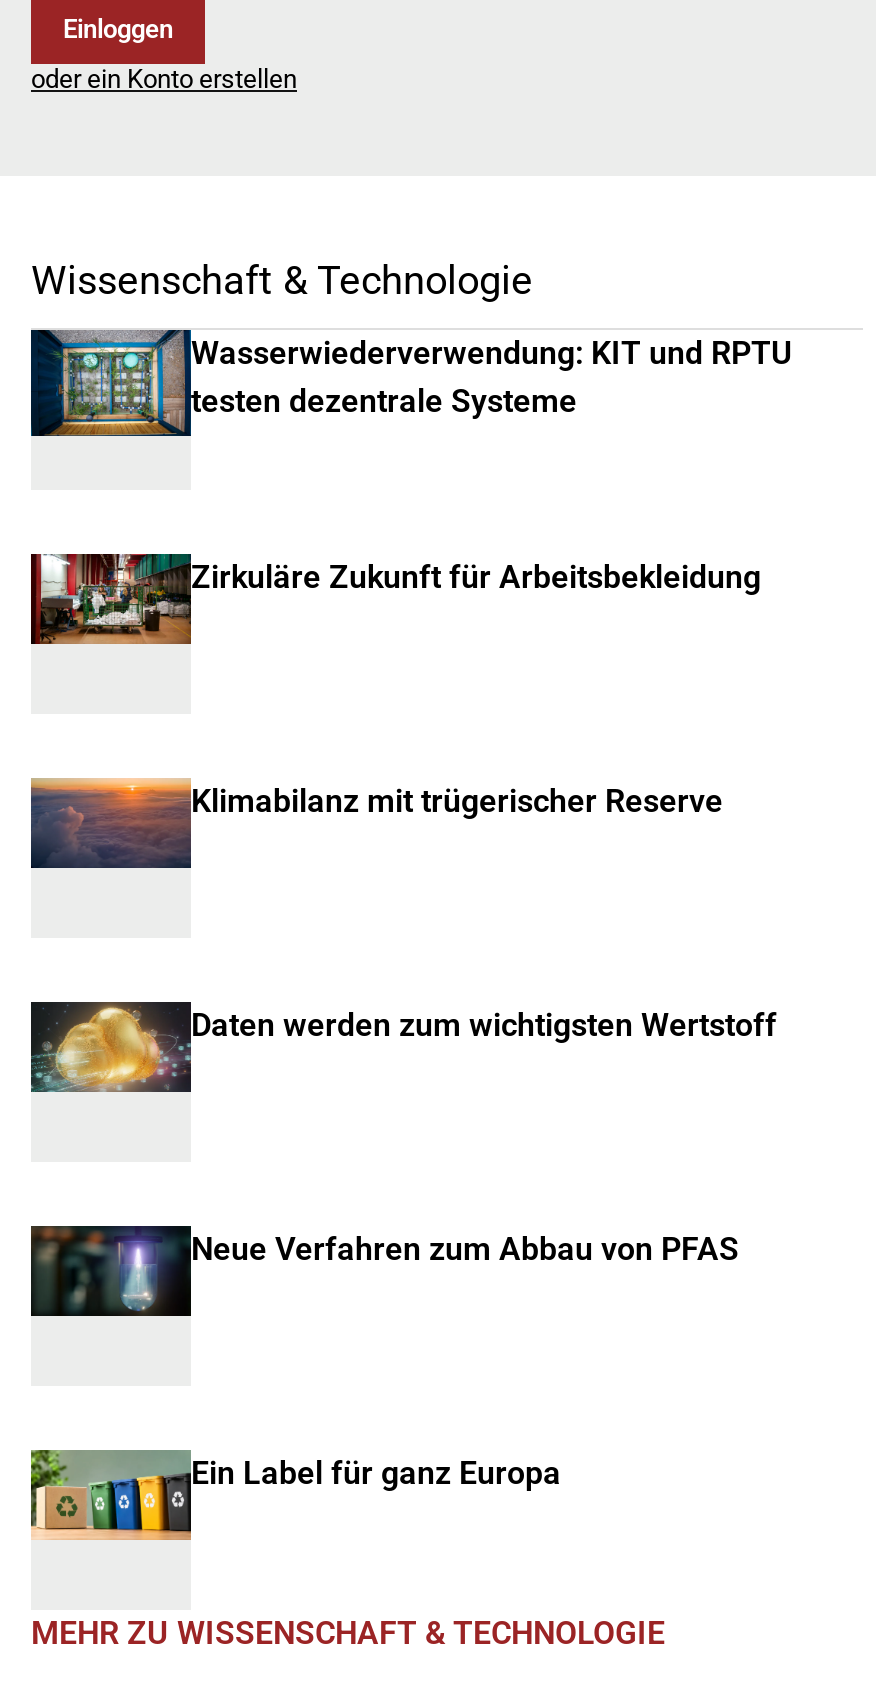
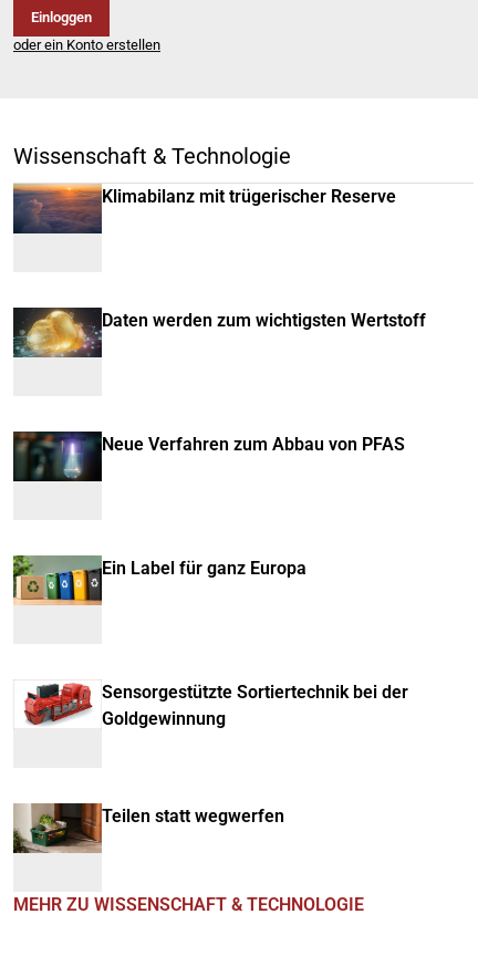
- [image]
- Wasserwiederverwendung: KIT und RPTU
- testen dezentrale Systeme

- [image]
- Zirkuläre Zukunft für Arbeitsbekleidung

moved up: [image] | Klimabilanz mit trügerischer Reserve | Daten werden zum wichtigsten Wertstoff | Neue Verfahren zum Abbau von PFAS | Ein Label für ganz Europa

moved up: [image]

+ [image]
+ Teilen statt wegwerfen

+ [image]
+ Sensorgestützte Sortiertechnik bei der
+ Goldgewinnung
